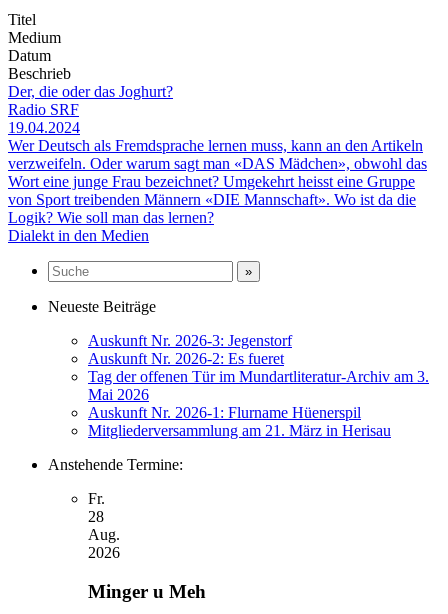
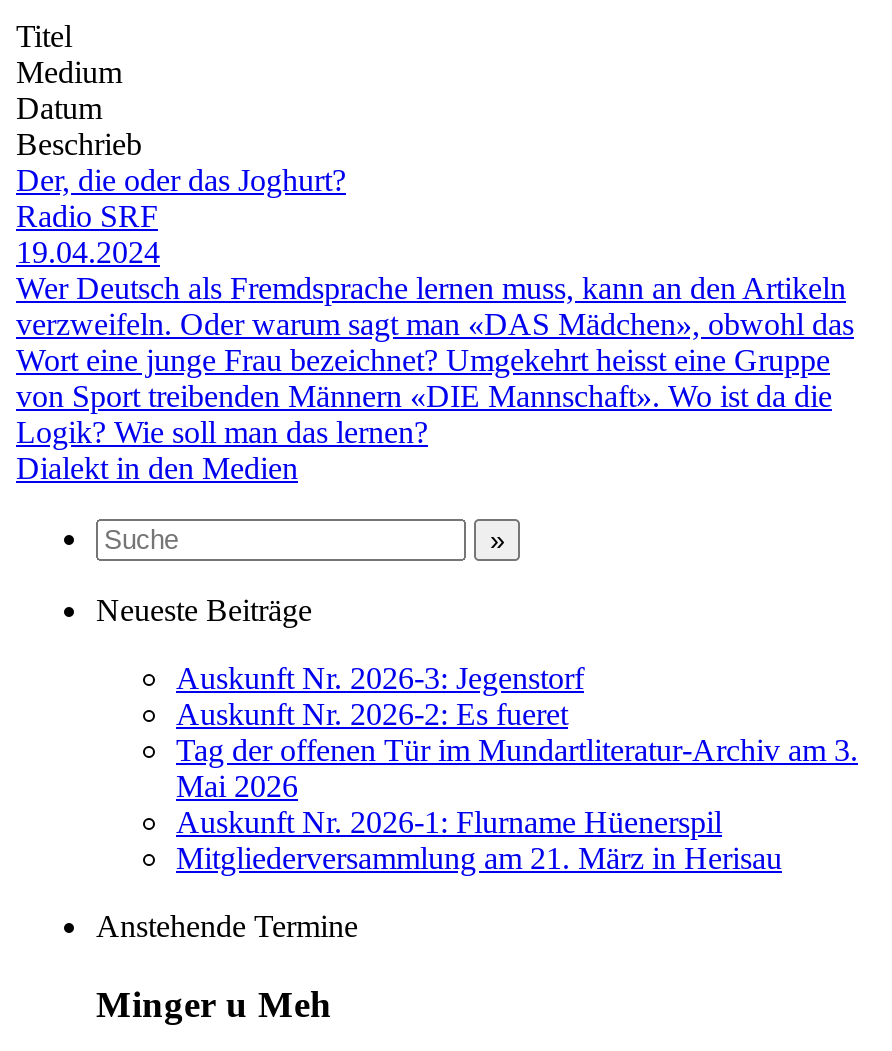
- Anstehende Termine:
- Fr.
- 28
- Aug.
- 2026
+ Anstehende Termine
